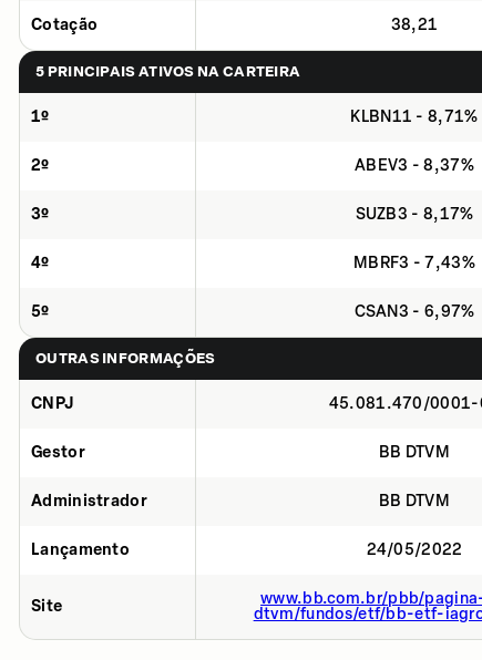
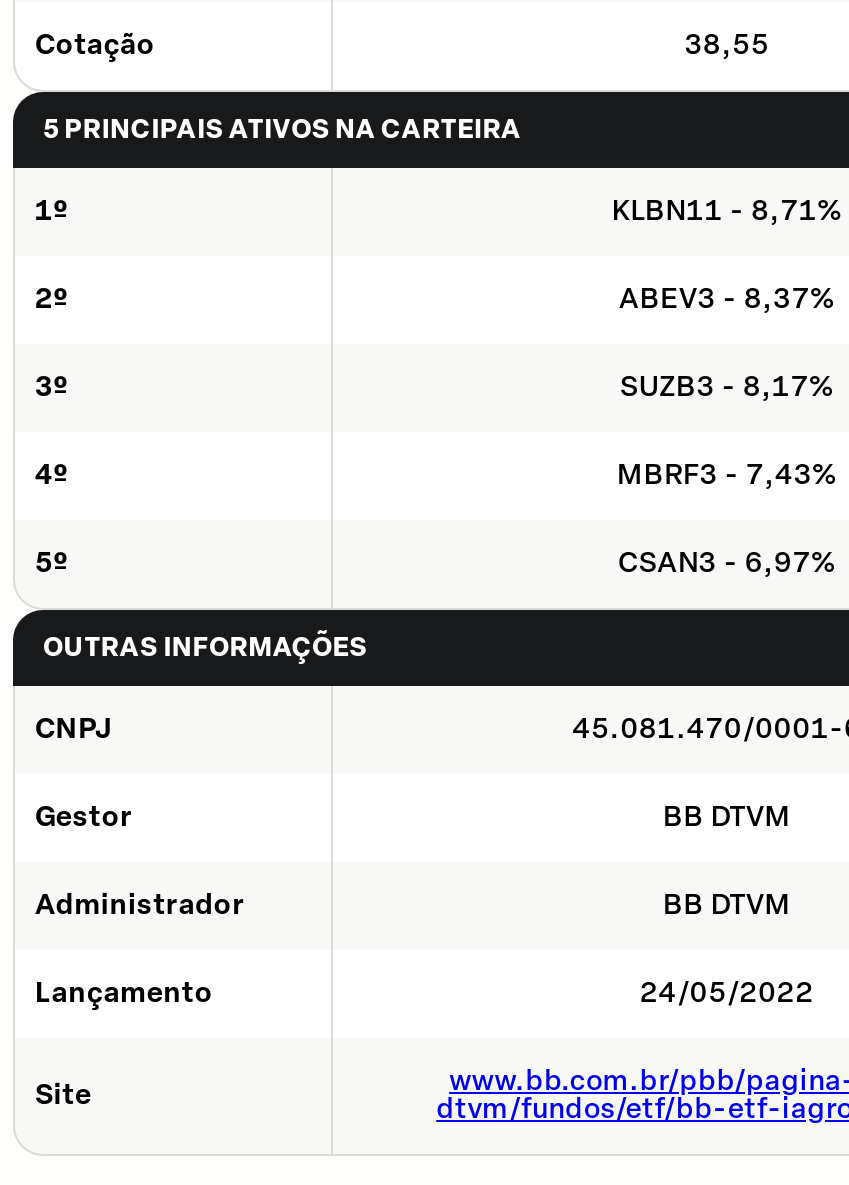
- 38,21
+ 38,55
